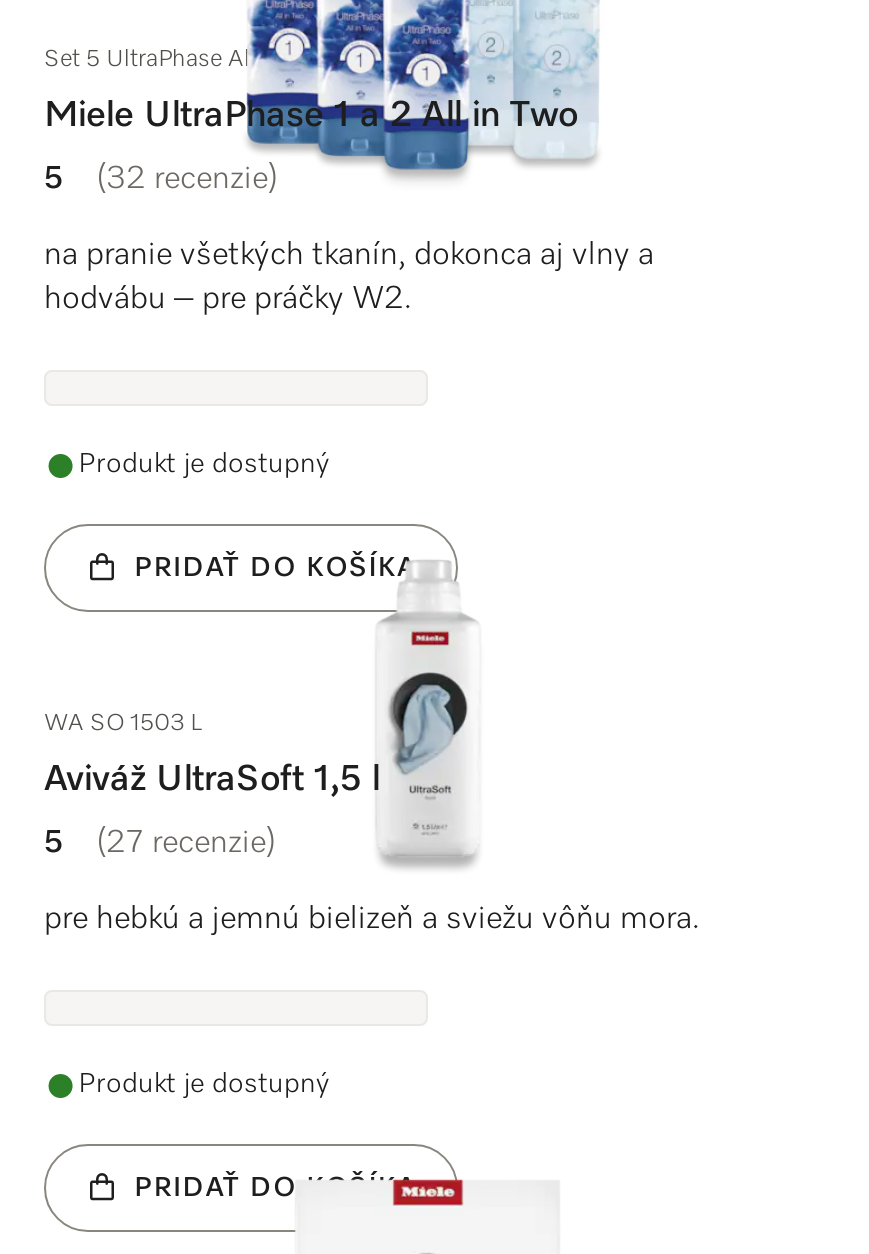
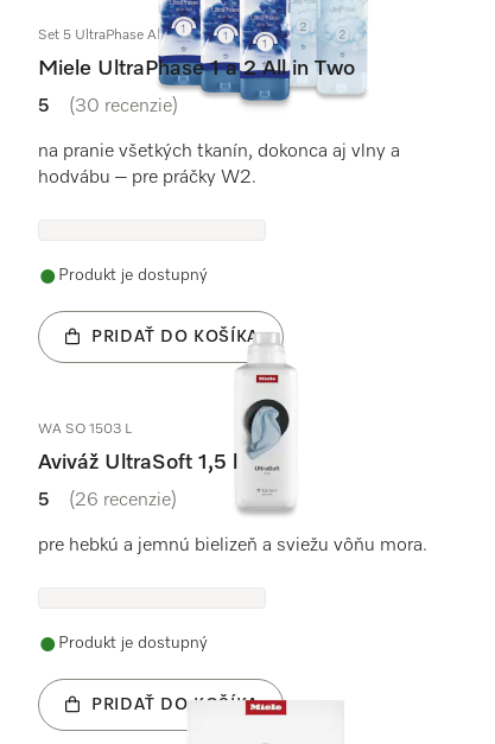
- 5 (32 recenzie)
+ 5 (30 recenzie)

- 5 (27 recenzie)
+ 5 (26 recenzie)
